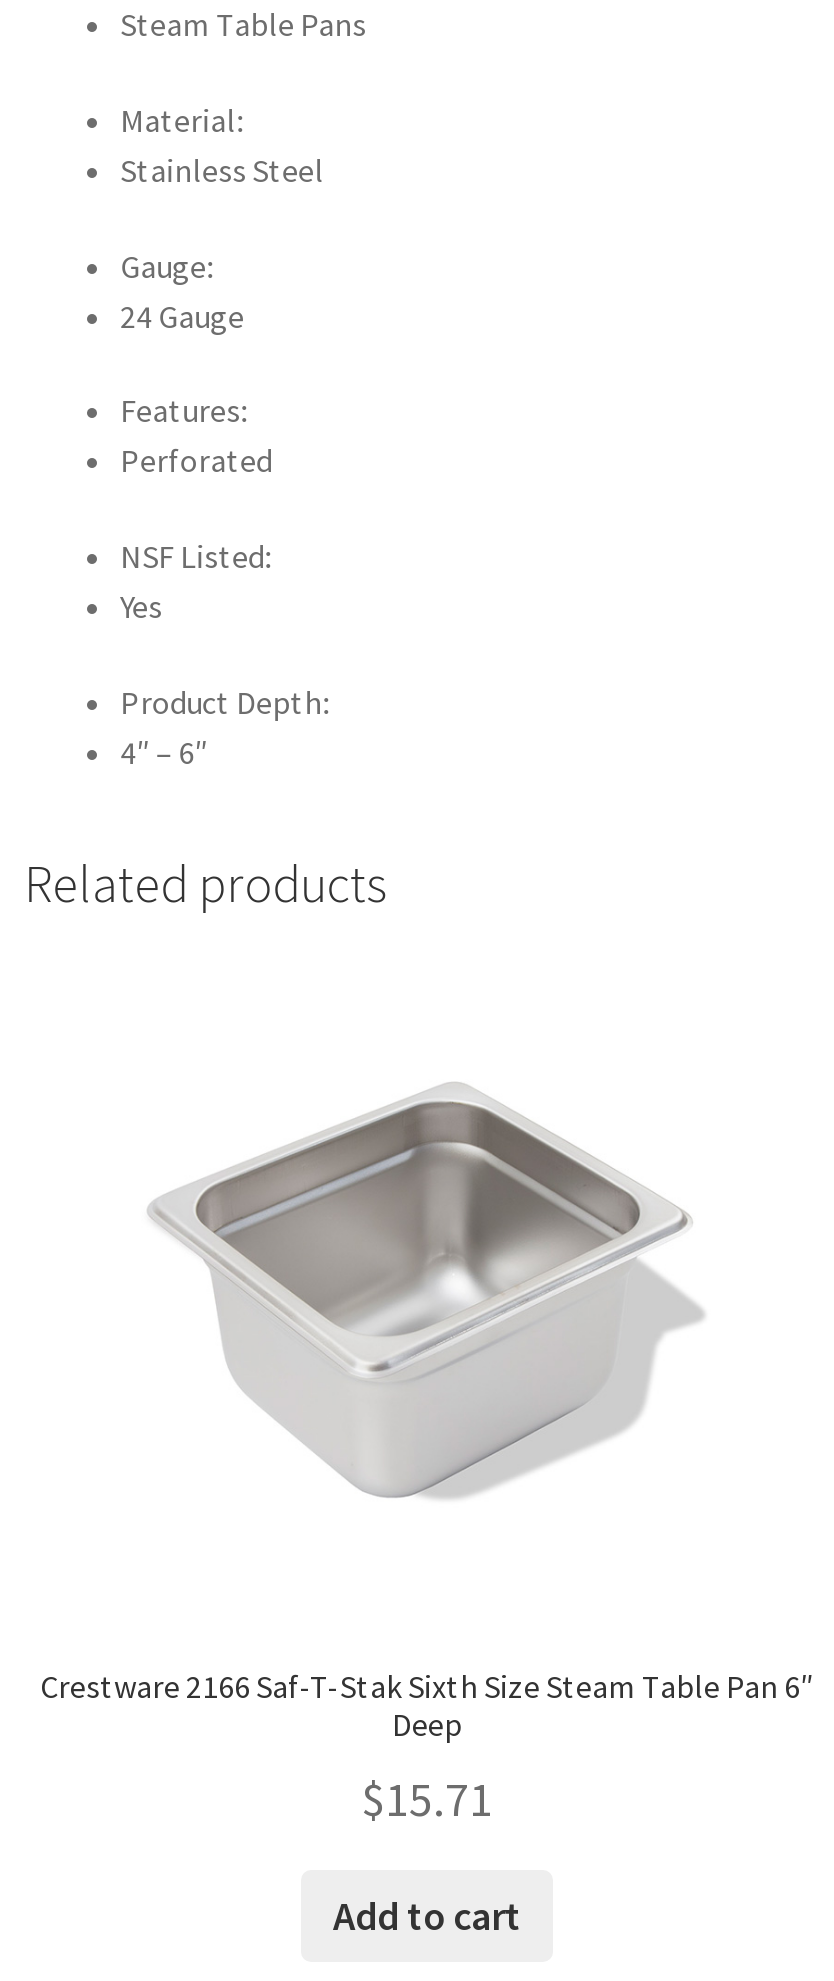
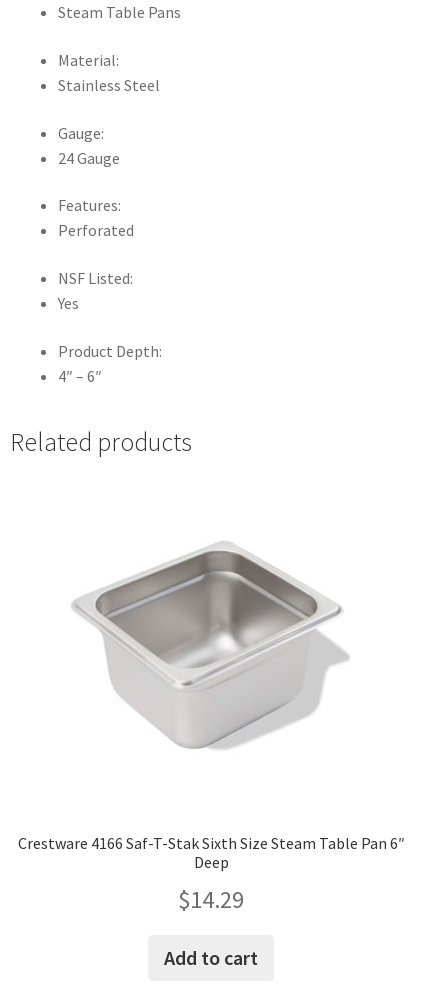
- Crestware 2166 Saf-T-Stak Sixth Size Steam Table Pan 6″
+ Crestware 4166 Saf-T-Stak Sixth Size Steam Table Pan 6″

- $15.71
+ $14.29
